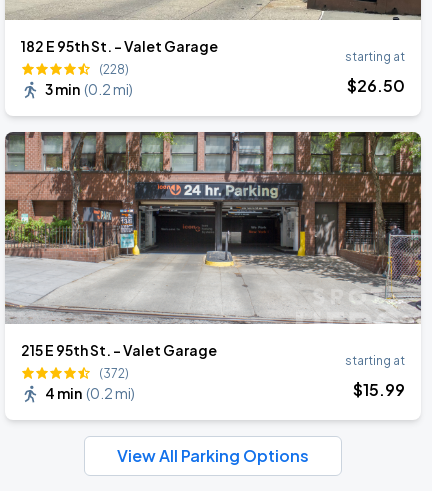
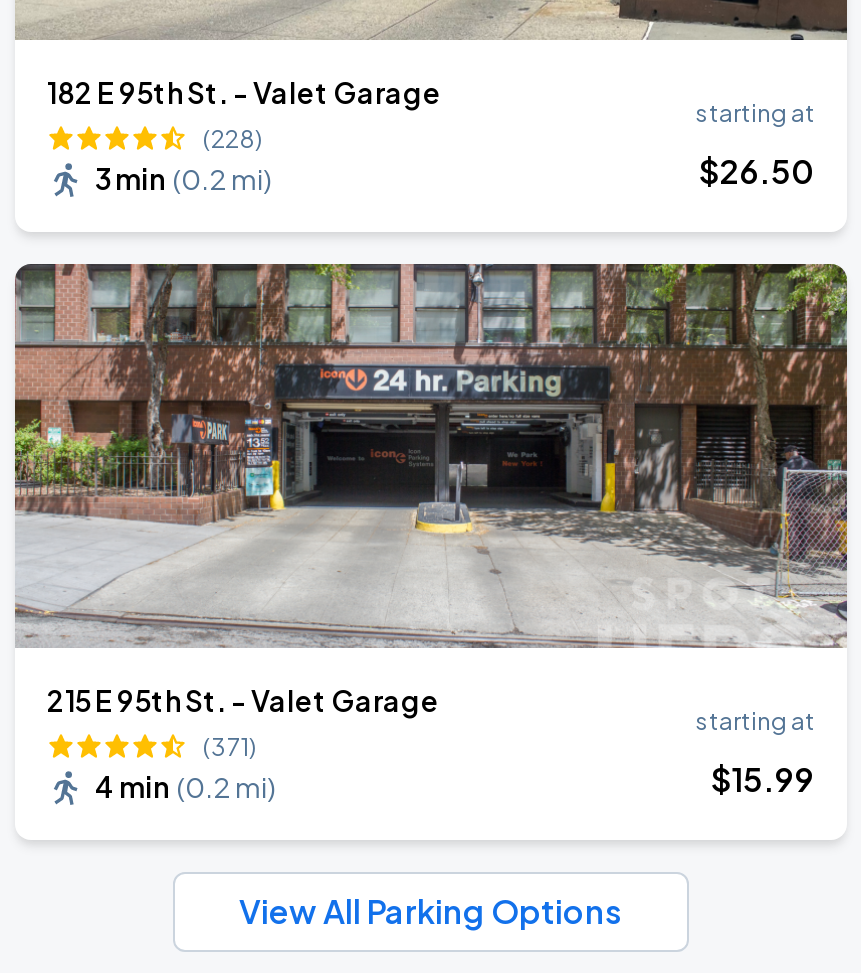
- (372)
+ (371)
